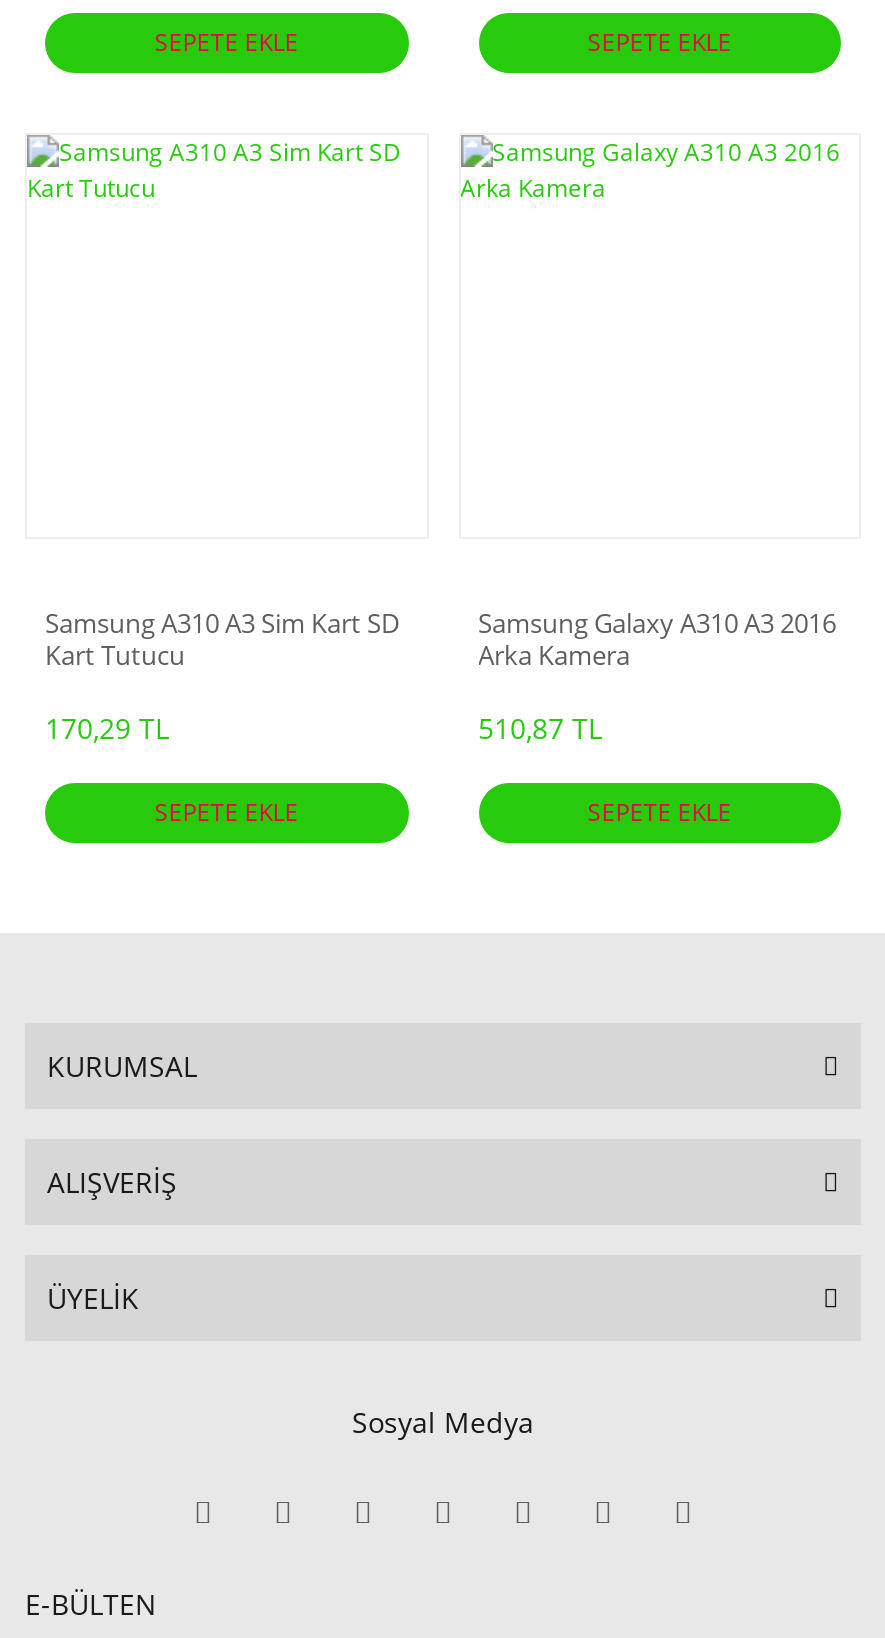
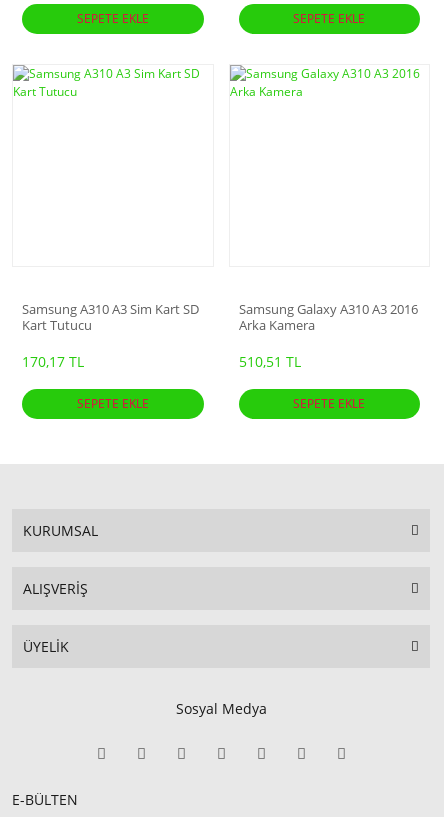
- 170,29 TL
+ 170,17 TL

- 510,87 TL
+ 510,51 TL
